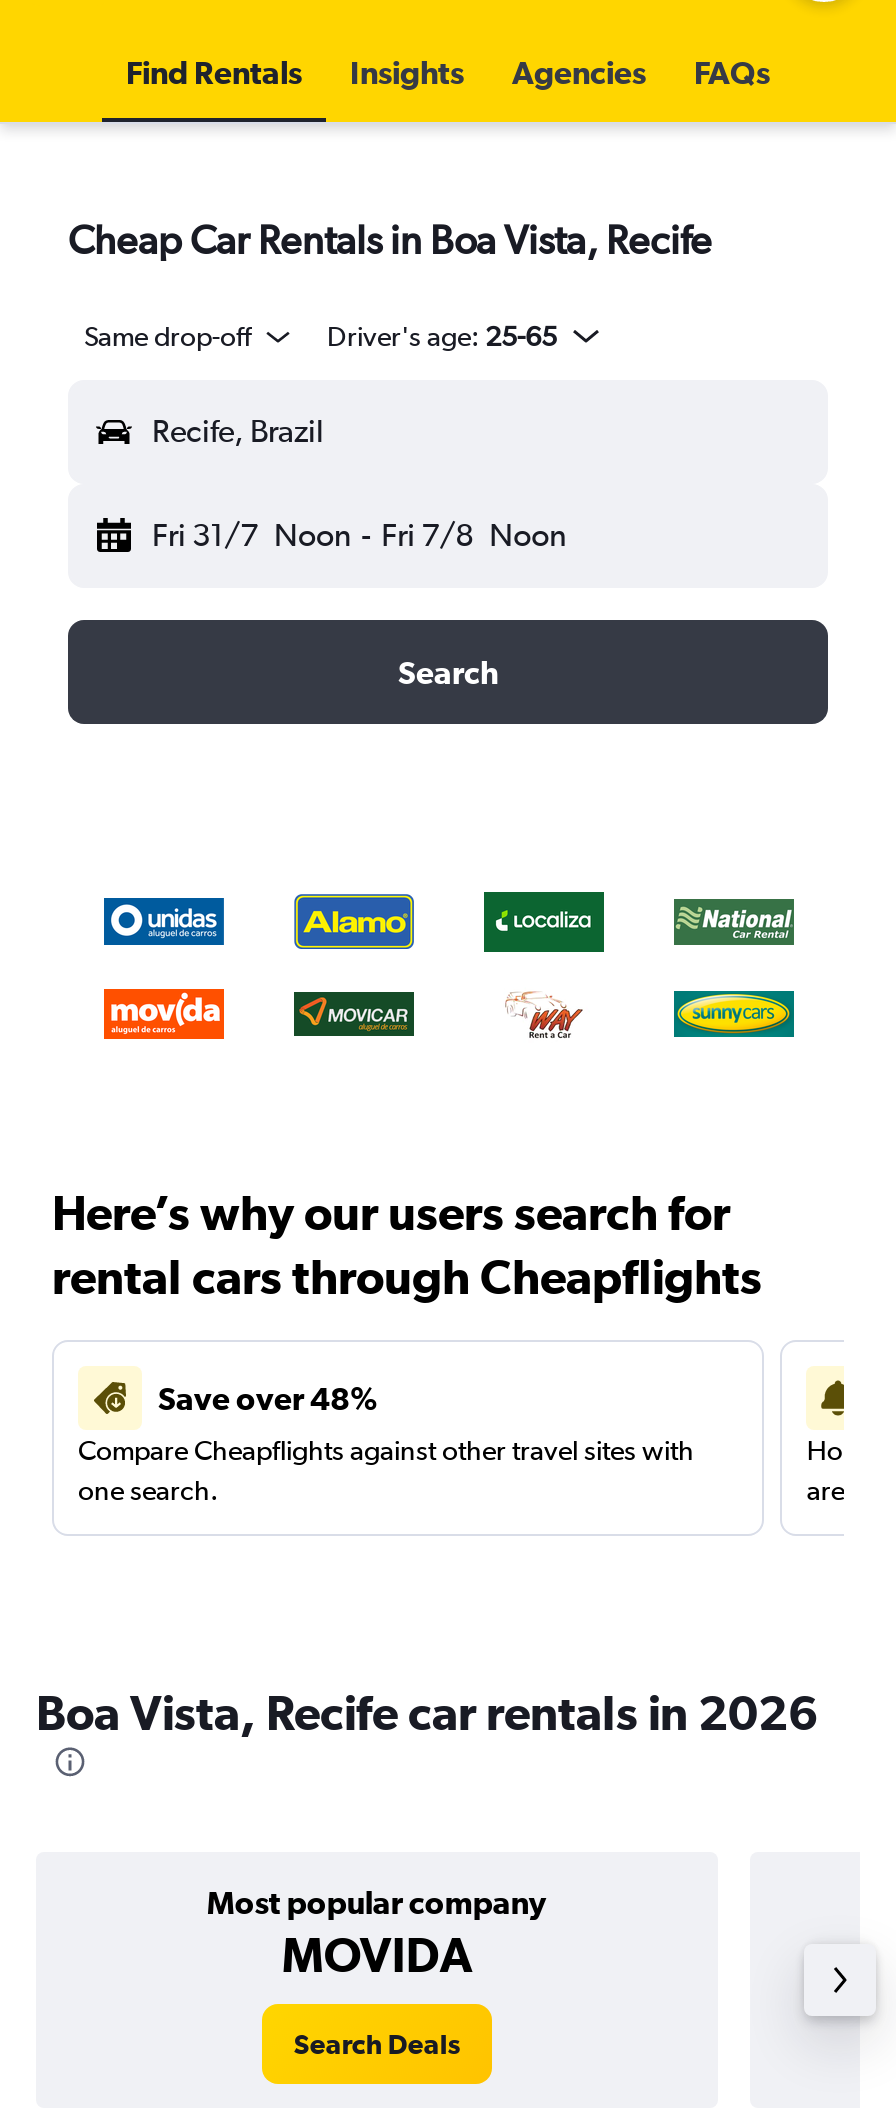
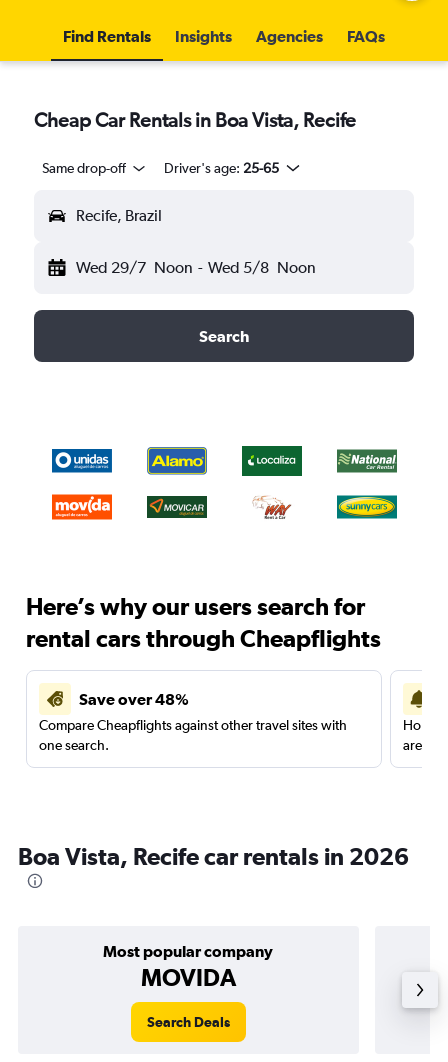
- Fri 31/7 Noon - Fri 7/8 Noon
+ Wed 29/7 Noon - Wed 5/8 Noon
